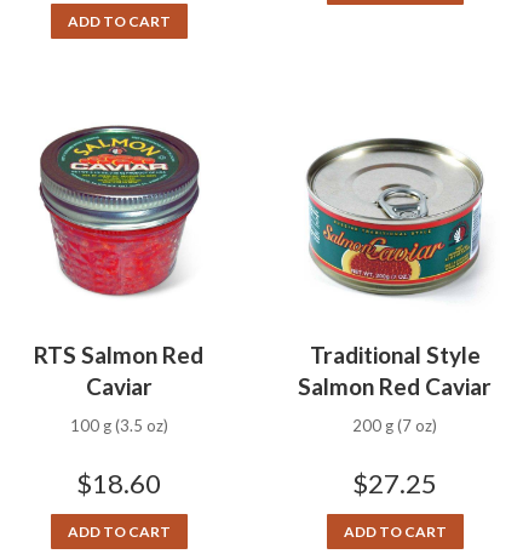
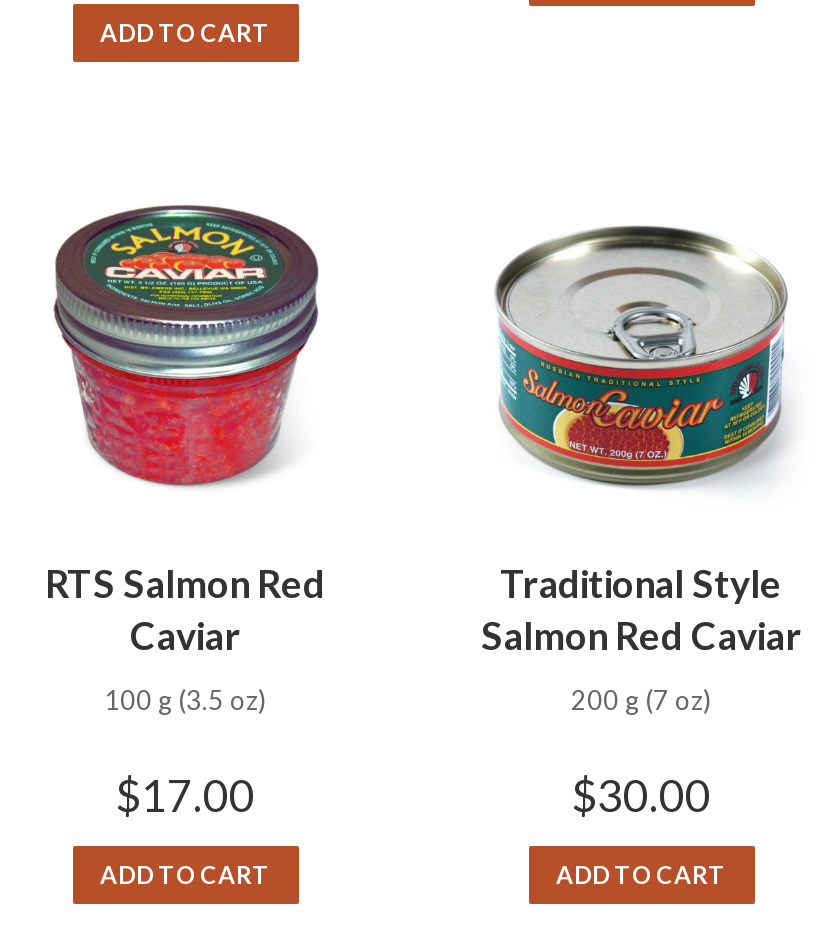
- $18.60
+ $17.00

- $27.25
+ $30.00
